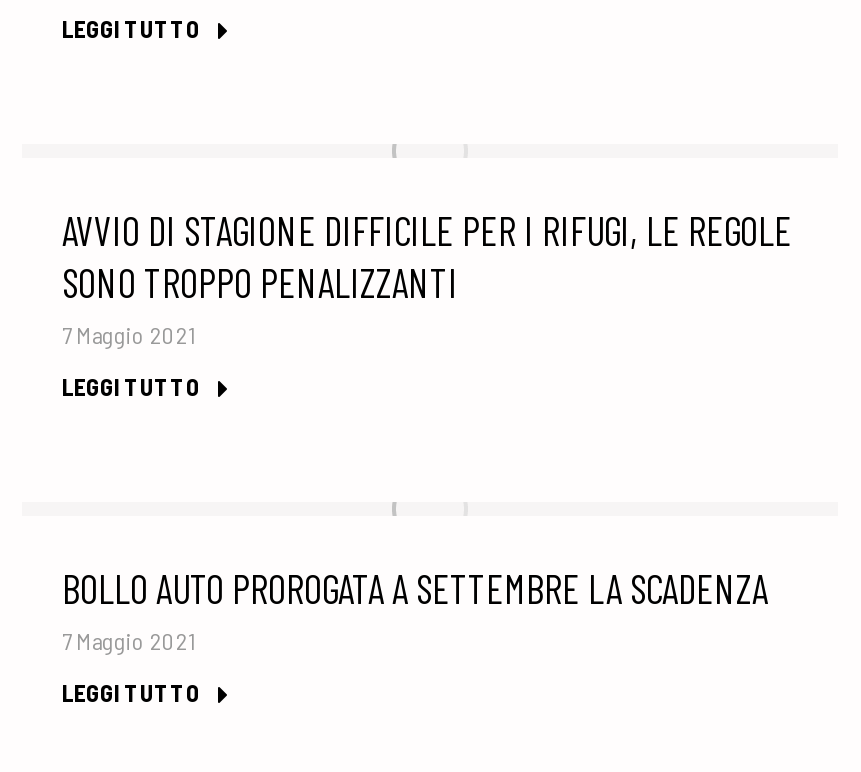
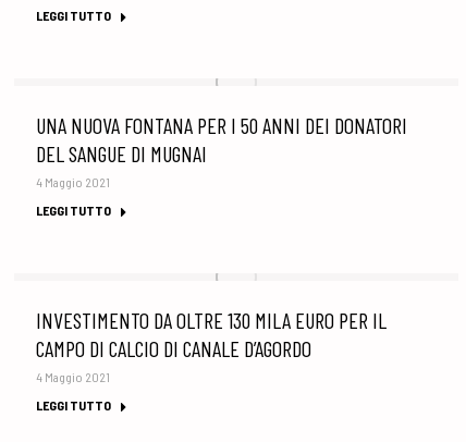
- AVVIO DI STAGIONE DIFFICILE PER I RIFUGI, LE REGOLE
- SONO TROPPO PENALIZZANTI
- 7 Maggio 2021
+ UNA NUOVA FONTANA PER I 50 ANNI DEI DONATORI
+ DEL SANGUE DI MUGNAI
+ 4 Maggio 2021

- BOLLO AUTO PROROGATA A SETTEMBRE LA SCADENZA
- 7 Maggio 2021
+ INVESTIMENTO DA OLTRE 130 MILA EURO PER IL
+ CAMPO DI CALCIO DI CANALE D’AGORDO
+ 4 Maggio 2021
